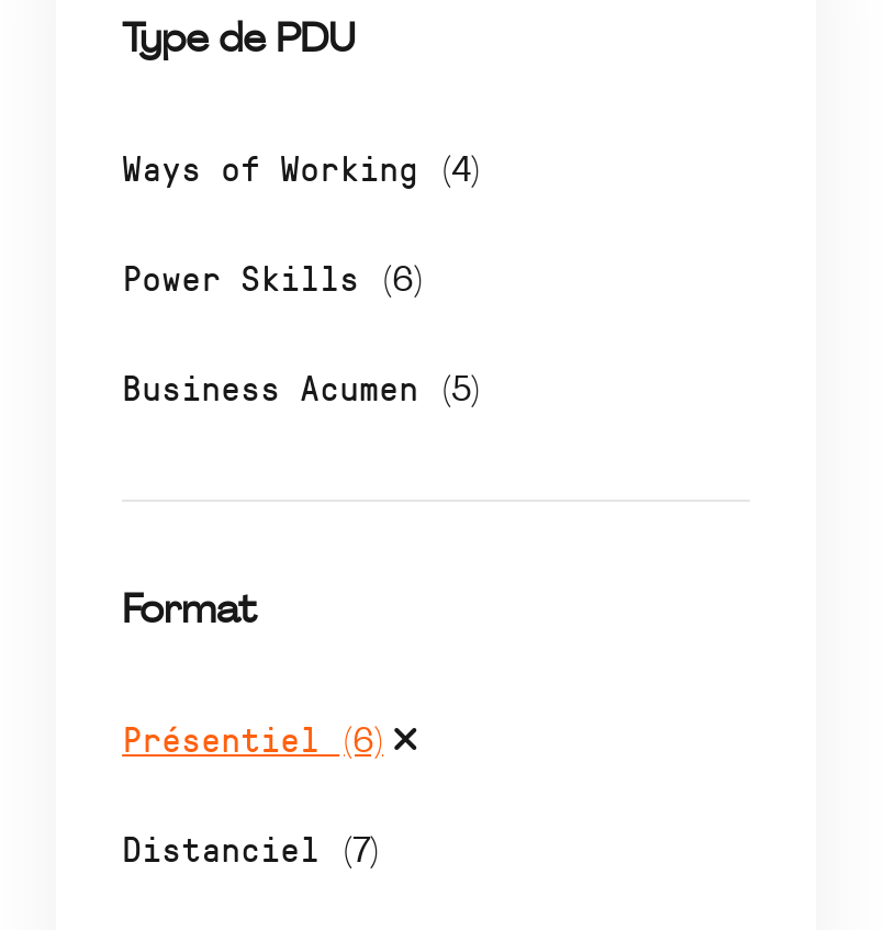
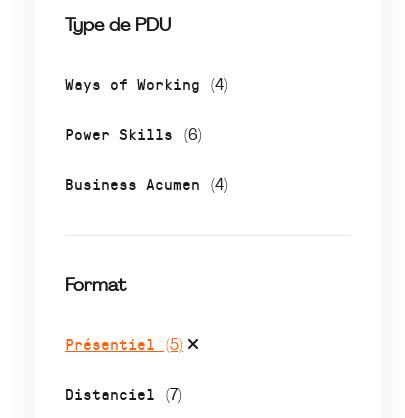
- Business Acumen (5)
+ Business Acumen (4)

- Présentiel (6)
+ Présentiel (5)
